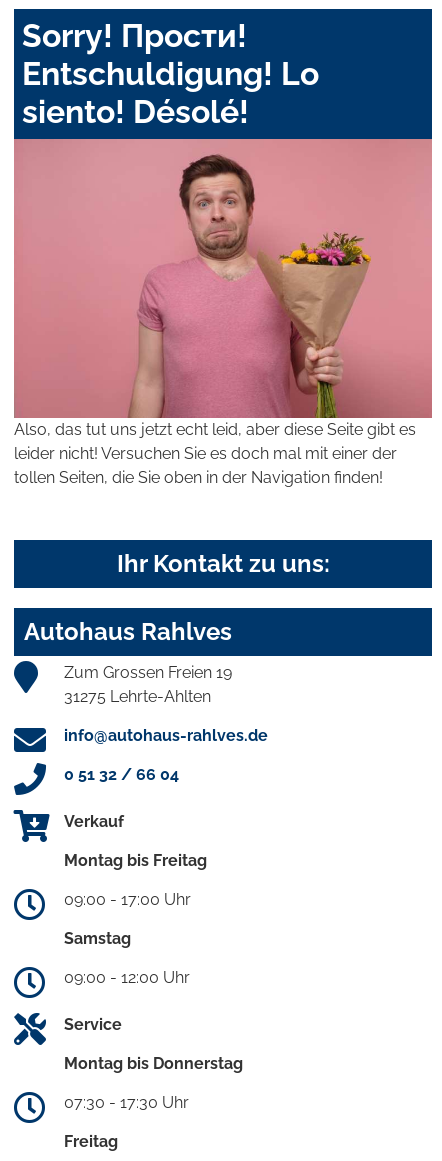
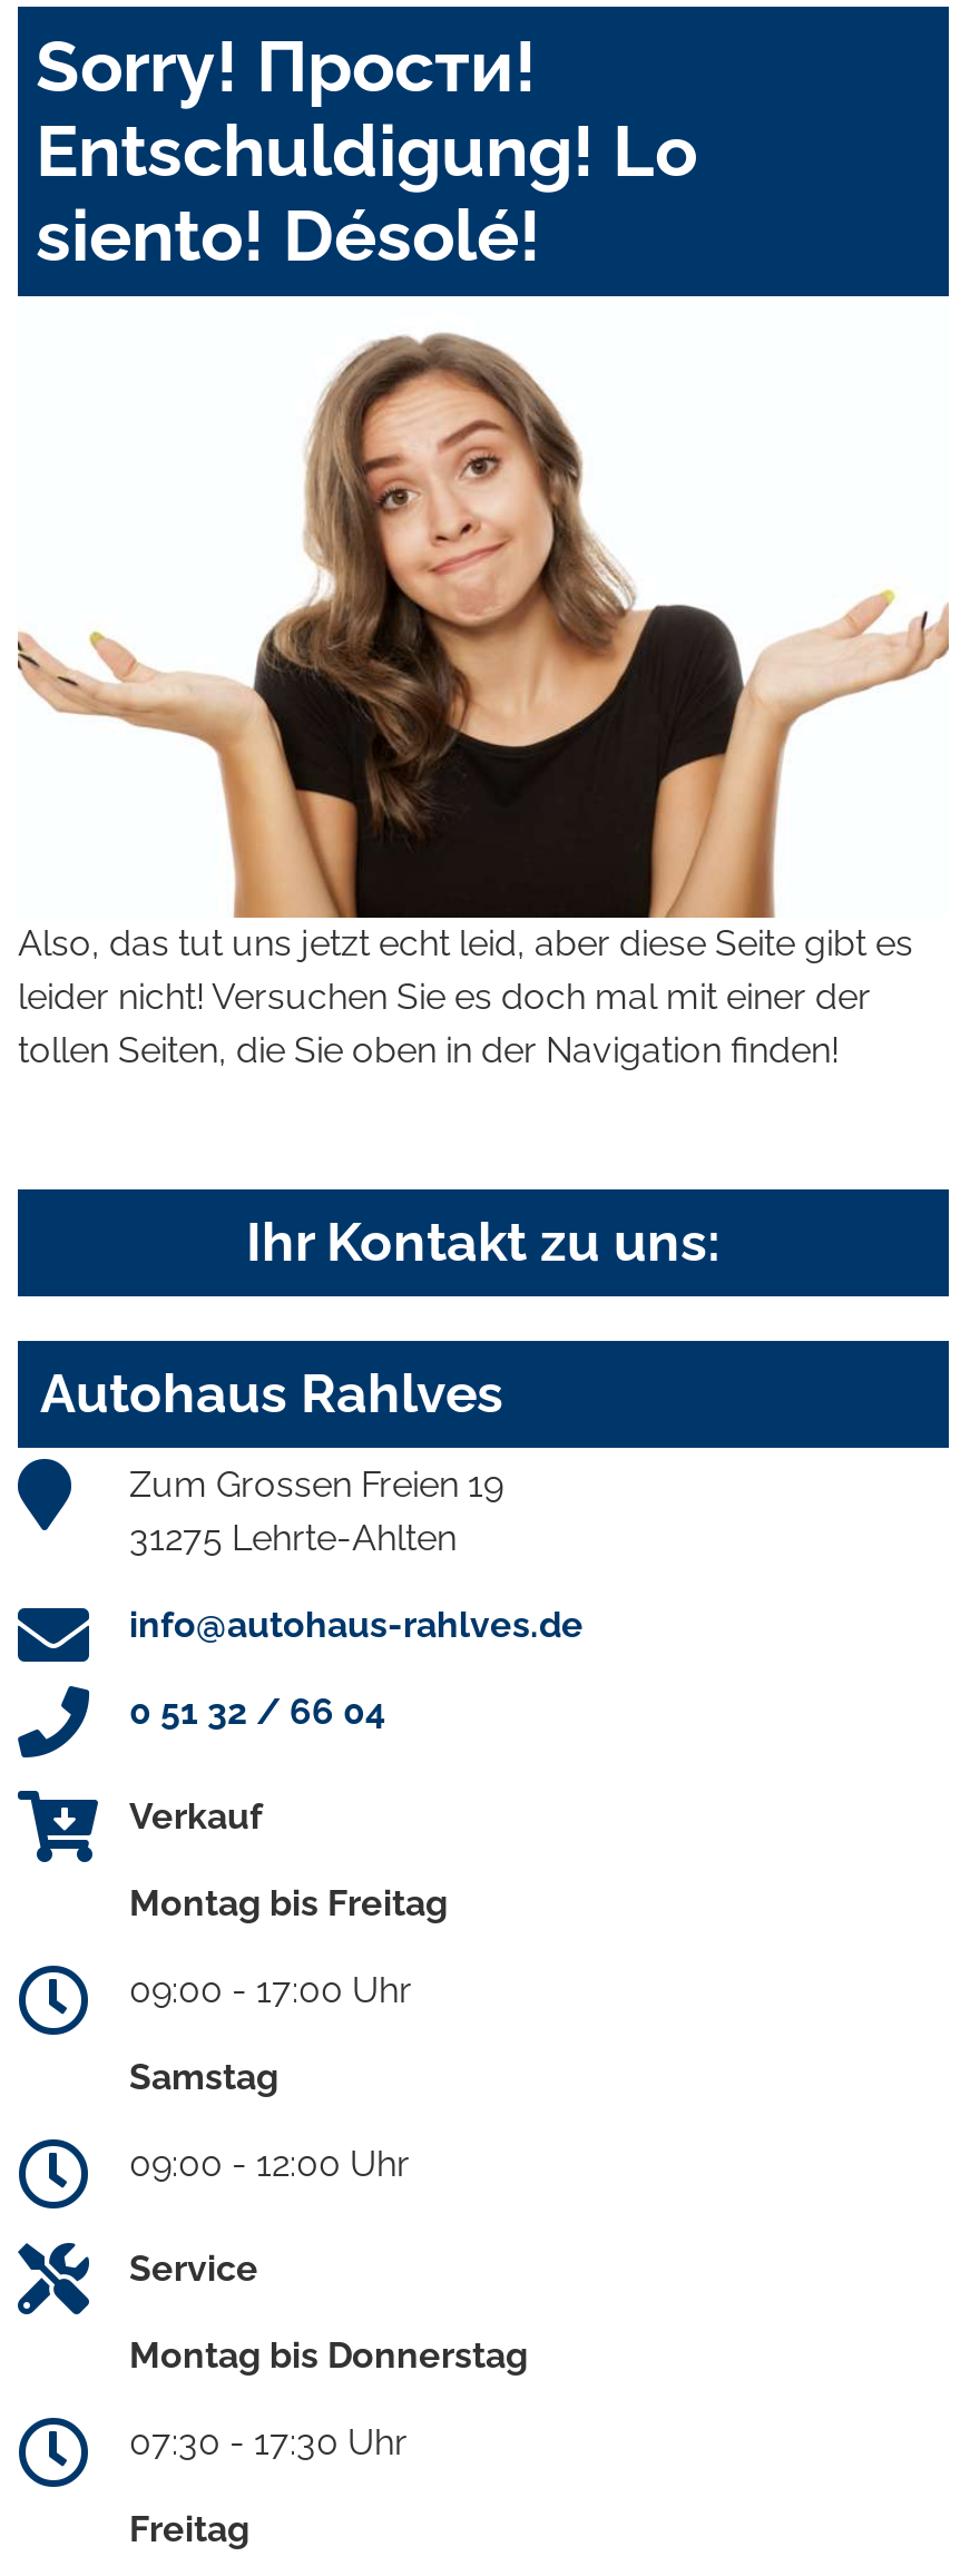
- [image]
+ [image]
